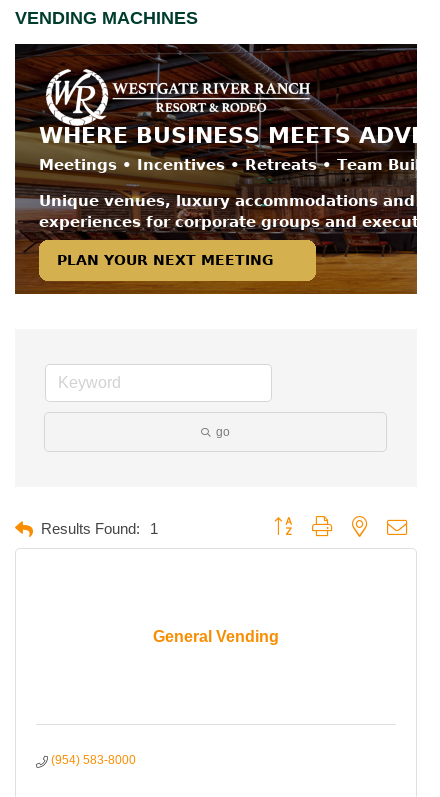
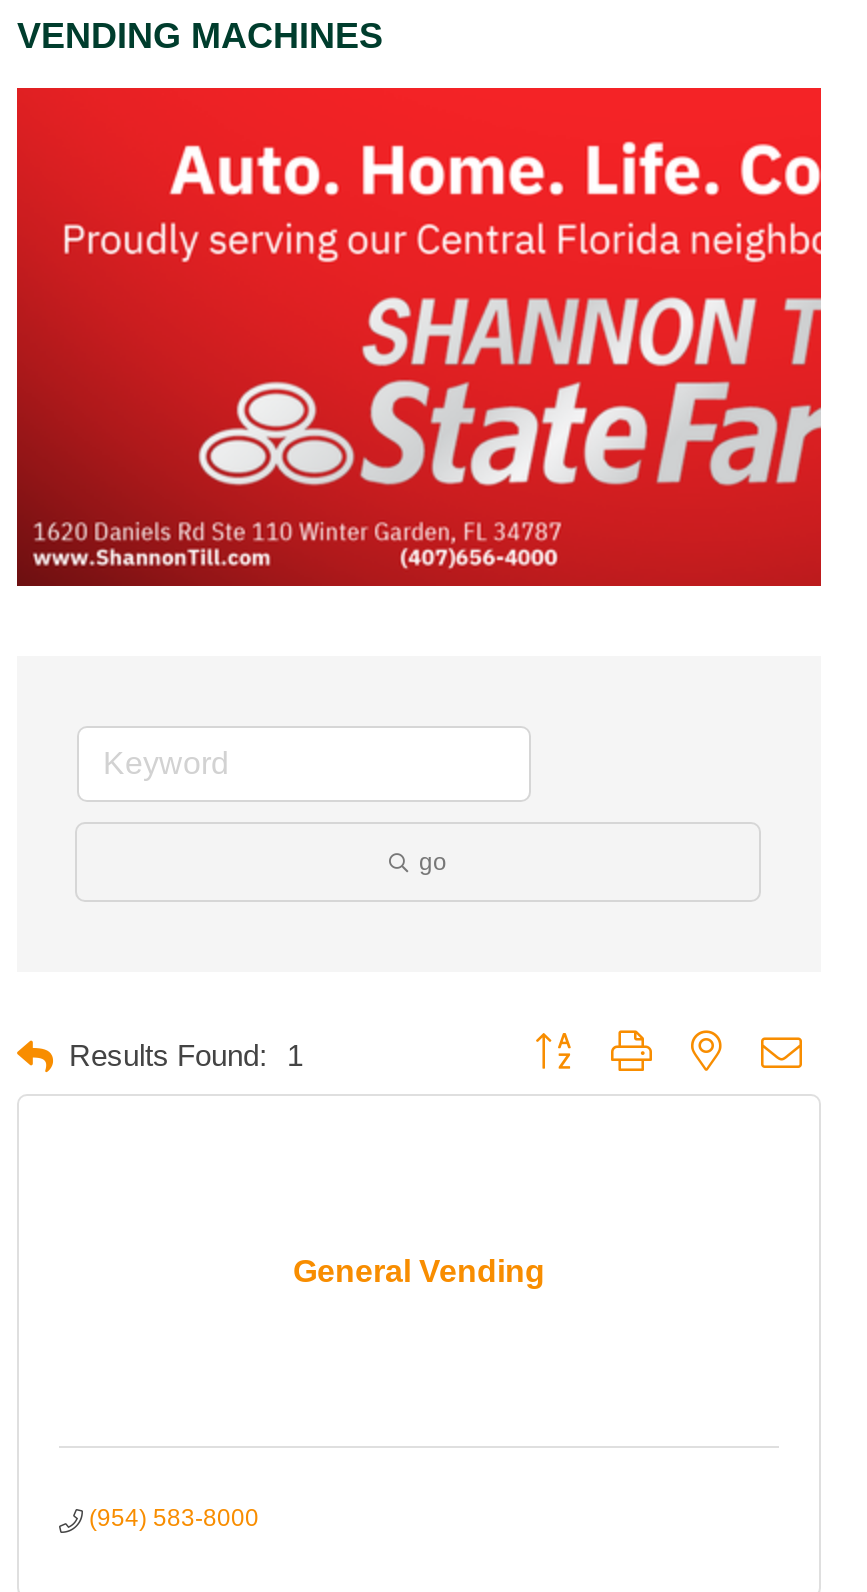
- [image]
+ [image]
